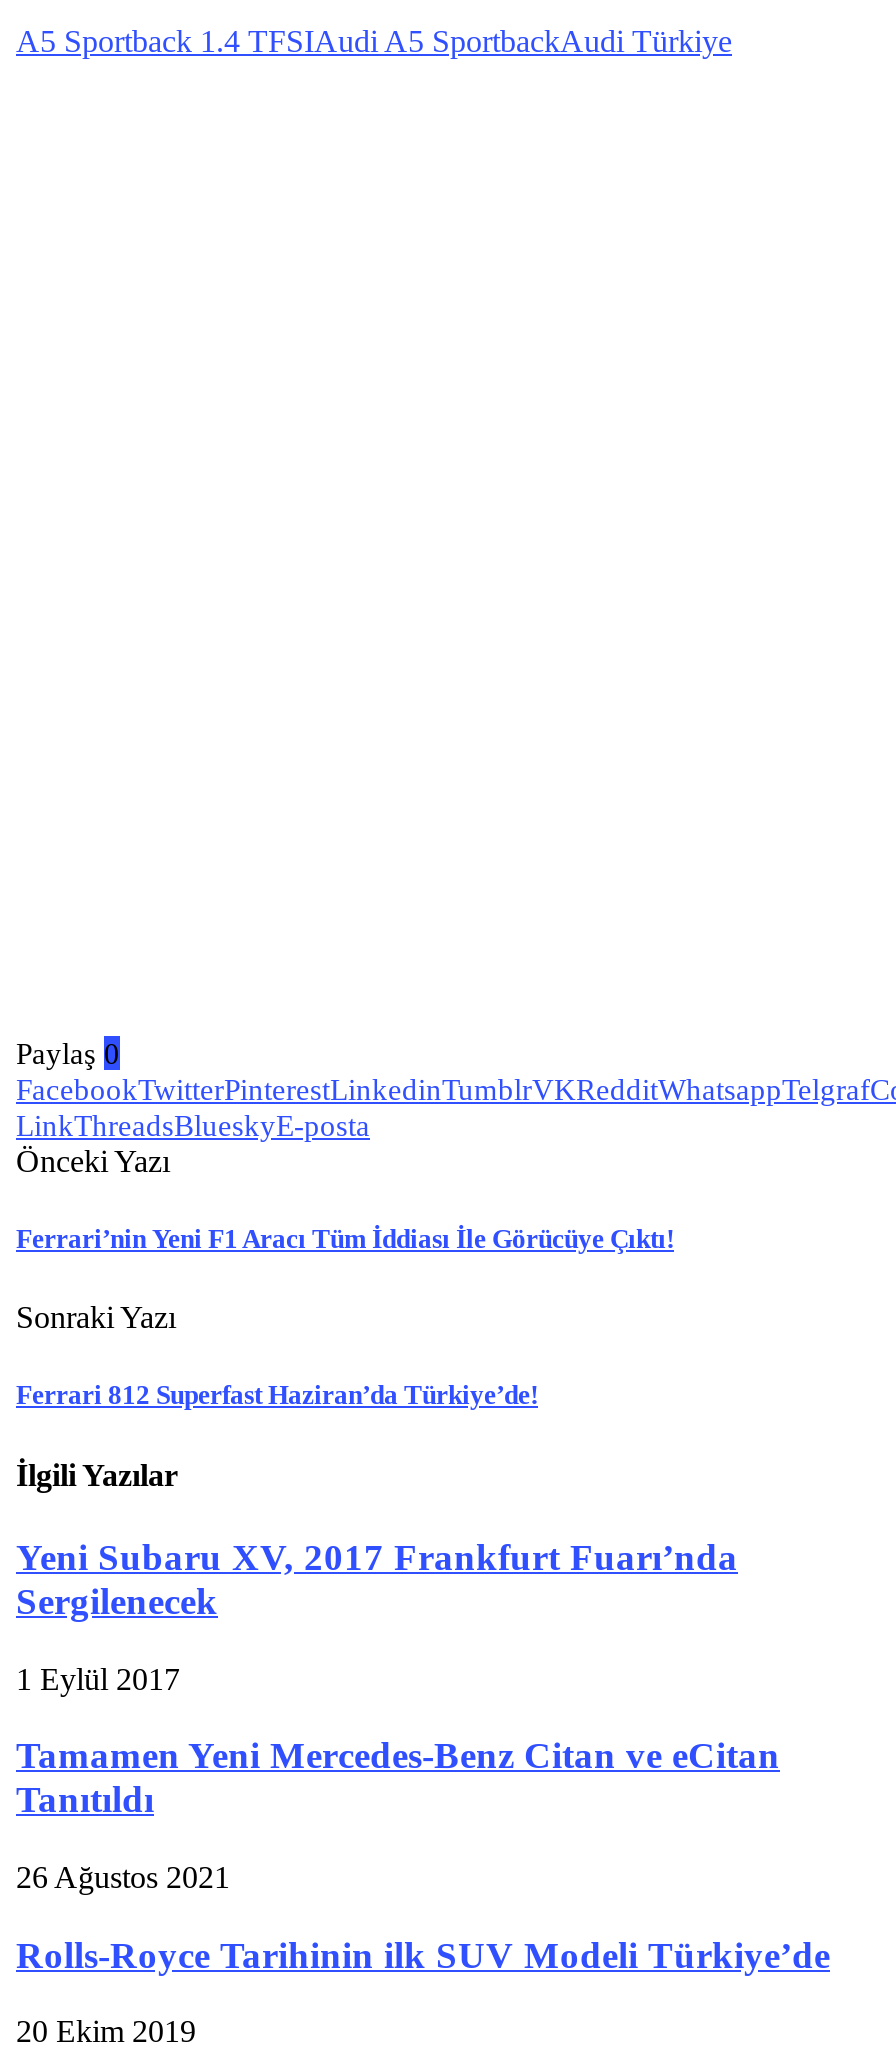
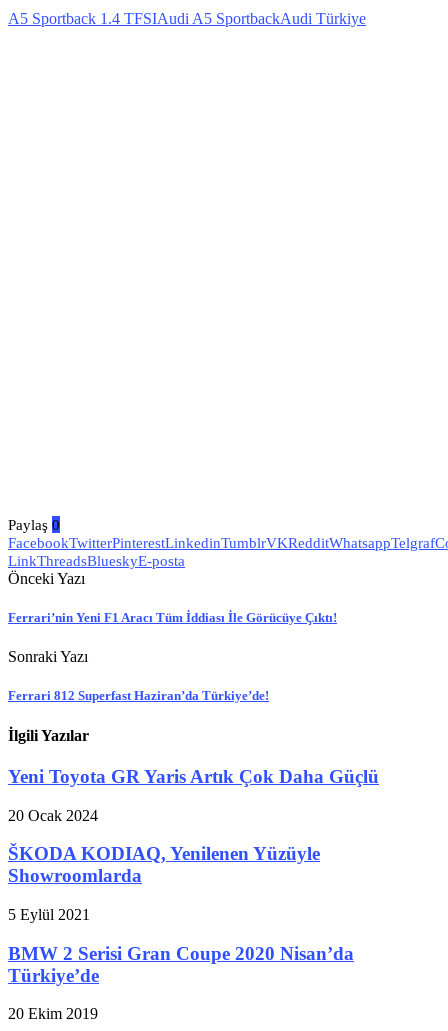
- Yeni Subaru XV, 2017 Frankfurt Fuarı’nda
- Sergilenecek
+ Yeni Toyota GR Yaris Artık Çok Daha Güçlü

- 1 Eylül 2017
+ 20 Ocak 2024

- Tamamen Yeni Mercedes-Benz Citan ve eCitan
- Tanıtıldı
+ ŠKODA KODIAQ, Yenilenen Yüzüyle
+ Showroomlarda

- 26 Ağustos 2021
+ 5 Eylül 2021

- Rolls-Royce Tarihinin ilk SUV Modeli Türkiye’de
+ BMW 2 Serisi Gran Coupe 2020 Nisan’da
+ Türkiye’de
